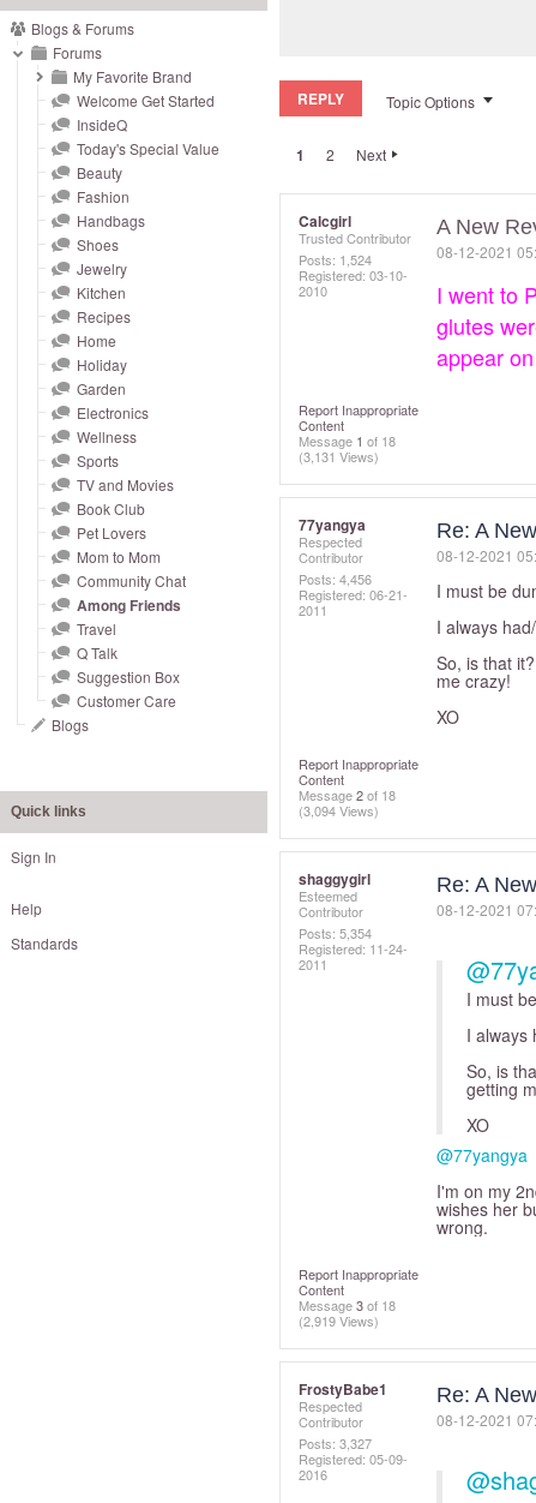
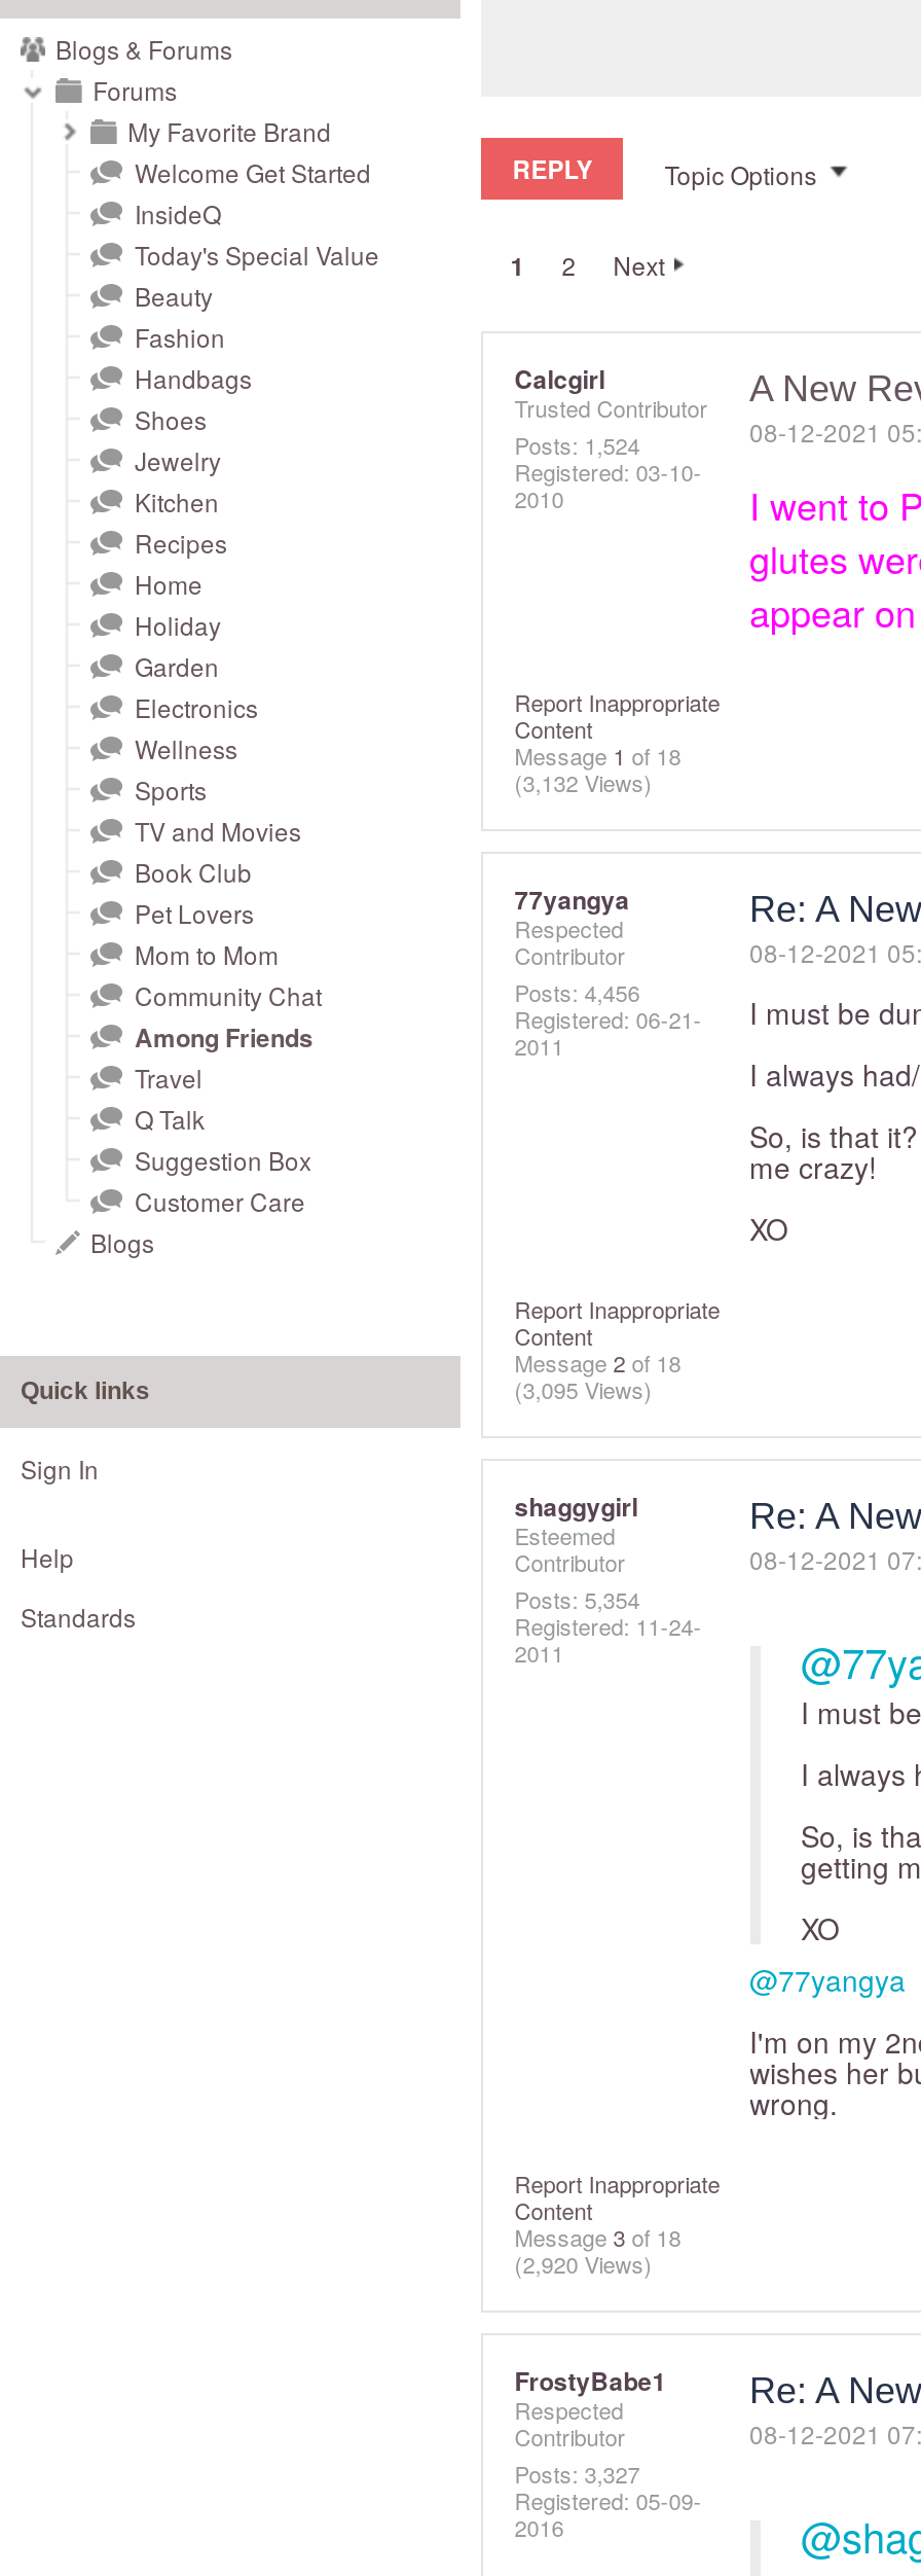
- (3,131 Views)
+ (3,132 Views)

- (3,094 Views)
+ (3,095 Views)

- (2,919 Views)
+ (2,920 Views)
